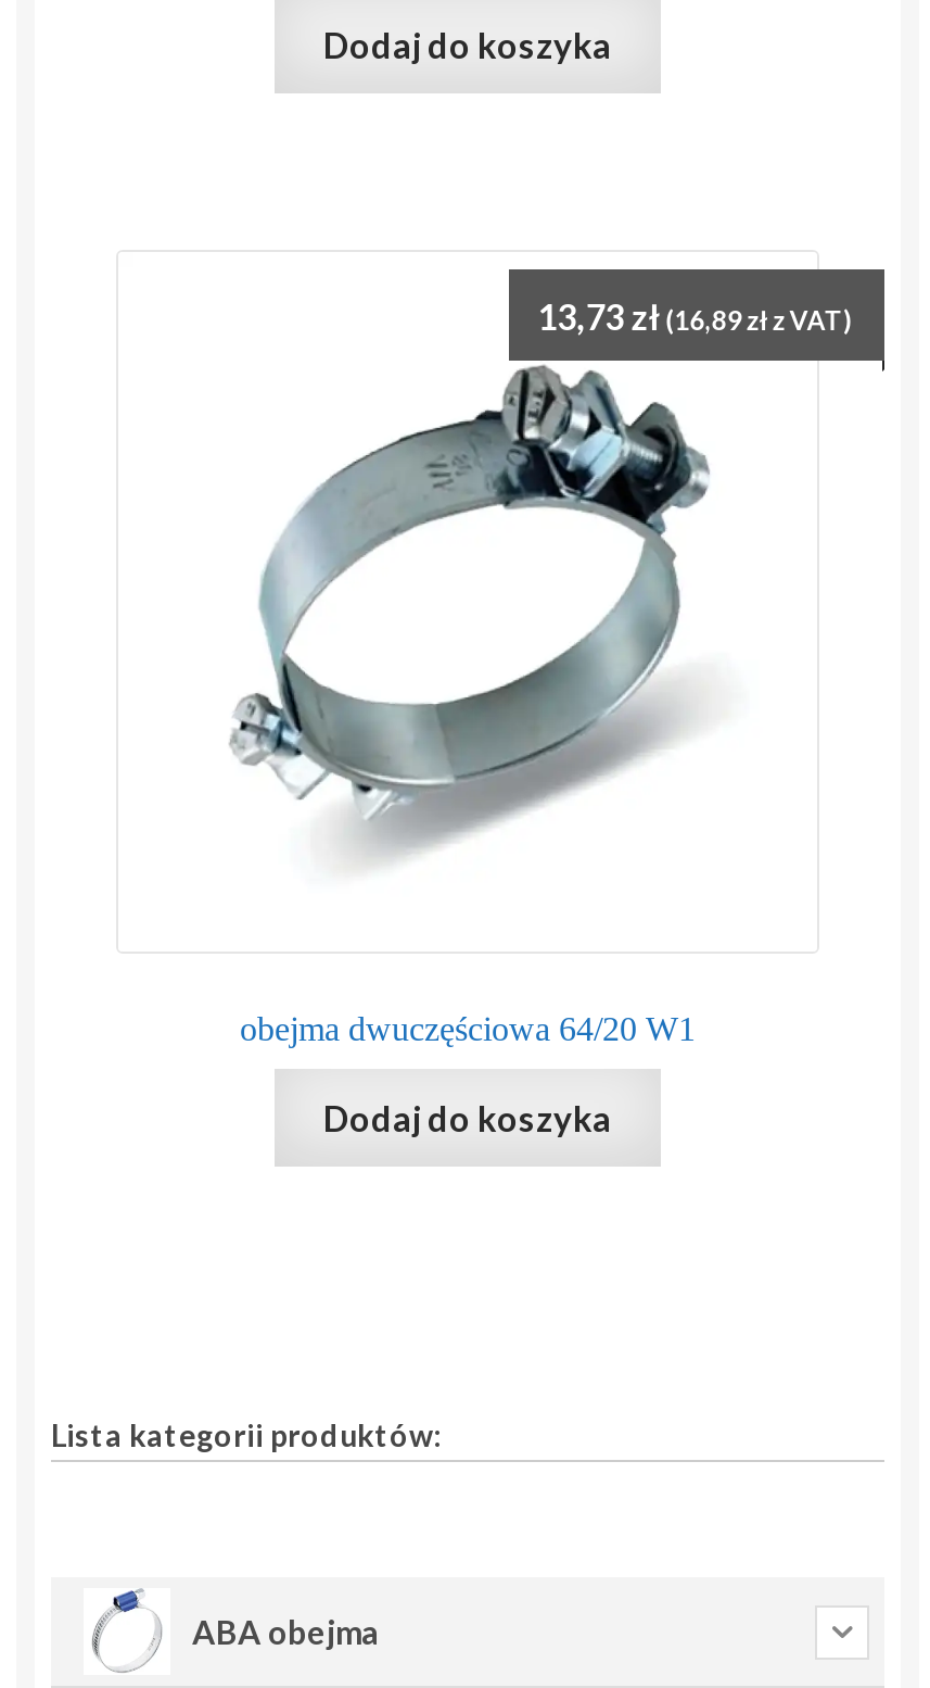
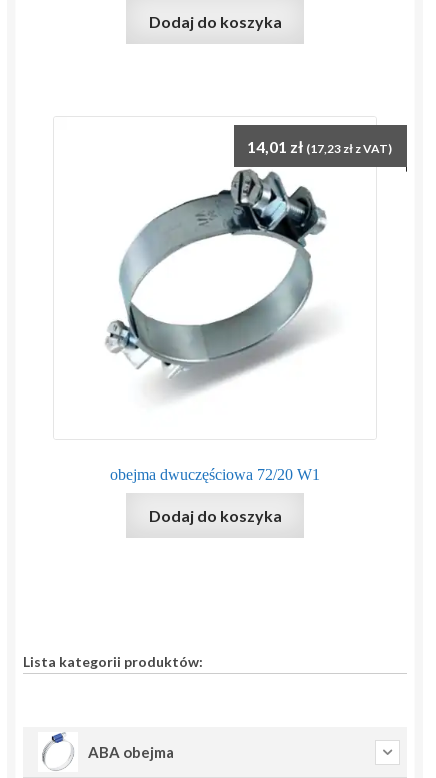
- 13,73 zł (16,89złz VAT)
+ 14,01 zł (17,23złz VAT)

- obejma dwuczęściowa 64/20 W1
+ obejma dwuczęściowa 72/20 W1
